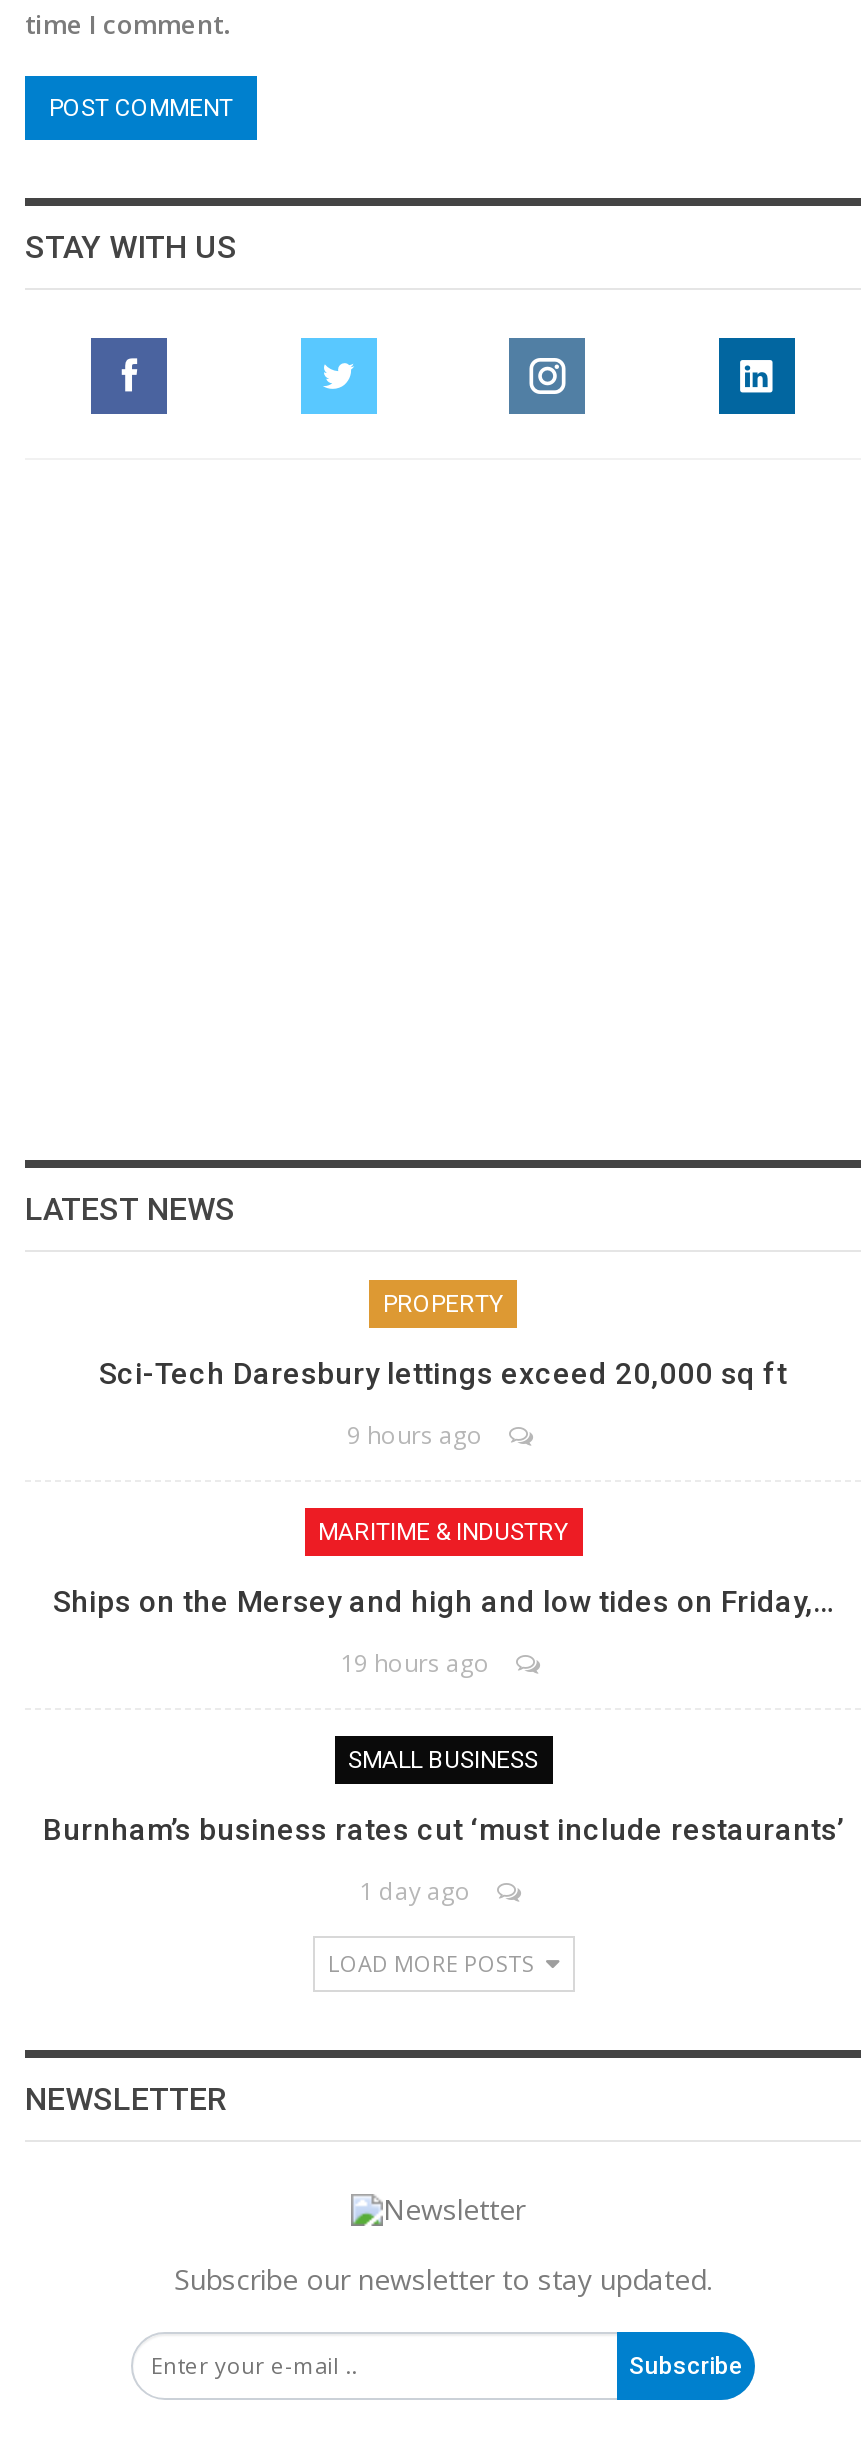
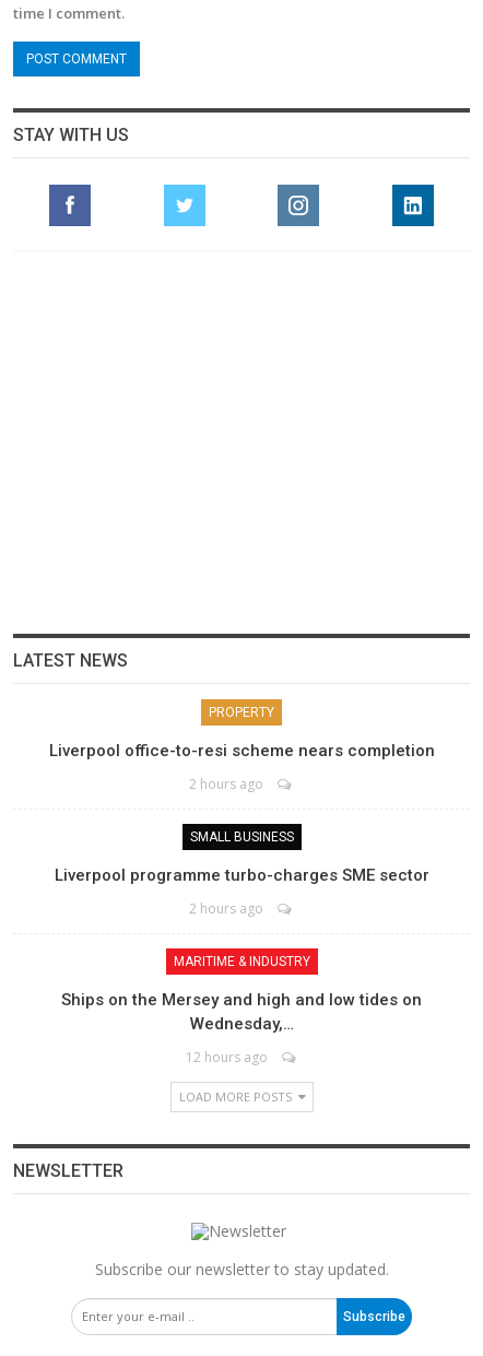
- Sci-Tech Daresbury lettings exceed 20,000 sq ft
- 9 hours ago
- Ships on the Mersey and high and low tides on Friday,…
- 19 hours ago
+ Liverpool office-to-resi scheme nears completion
+ 2 hours ago

moved down: MARITIME & INDUSTRY

moved up: SMALL BUSINESS

- Burnham’s business rates cut ‘must include restaurants’
- 1 day ago
+ Liverpool programme turbo-charges SME sector
+ 2 hours ago
+ Ships on the Mersey and high and low tides on
+ Wednesday,…
+ 12 hours ago
